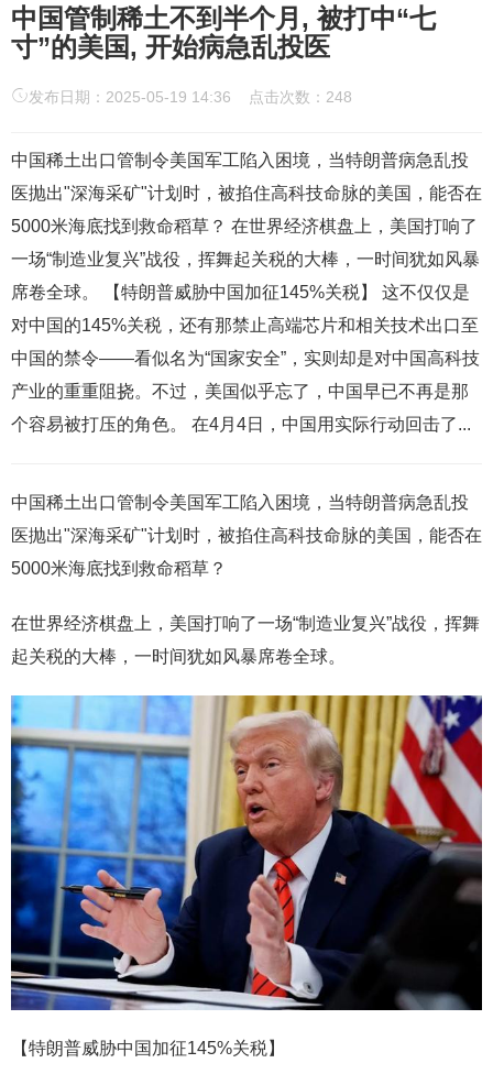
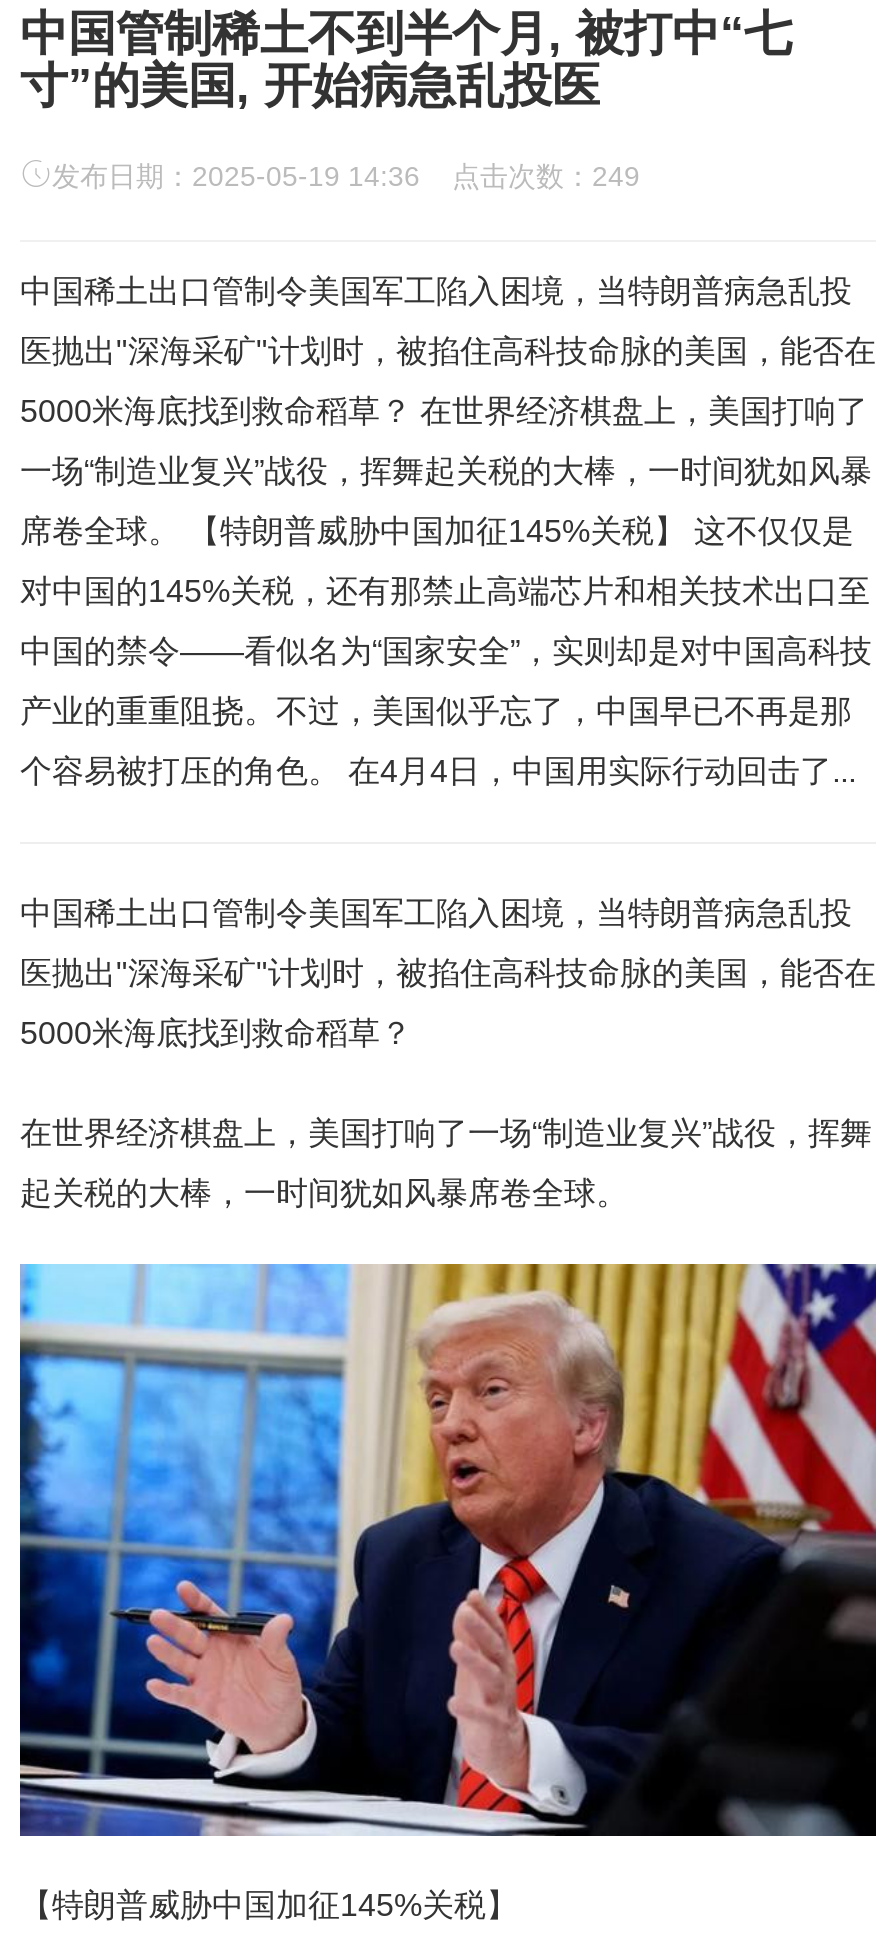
- 发布日期：2025-05-19 14:36 点击次数：248
+ 发布日期：2025-05-19 14:36 点击次数：249
